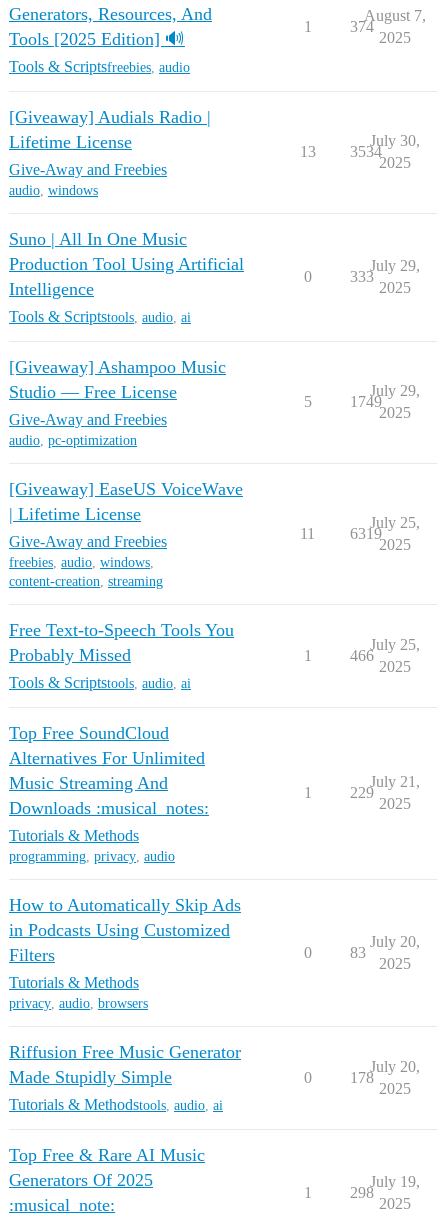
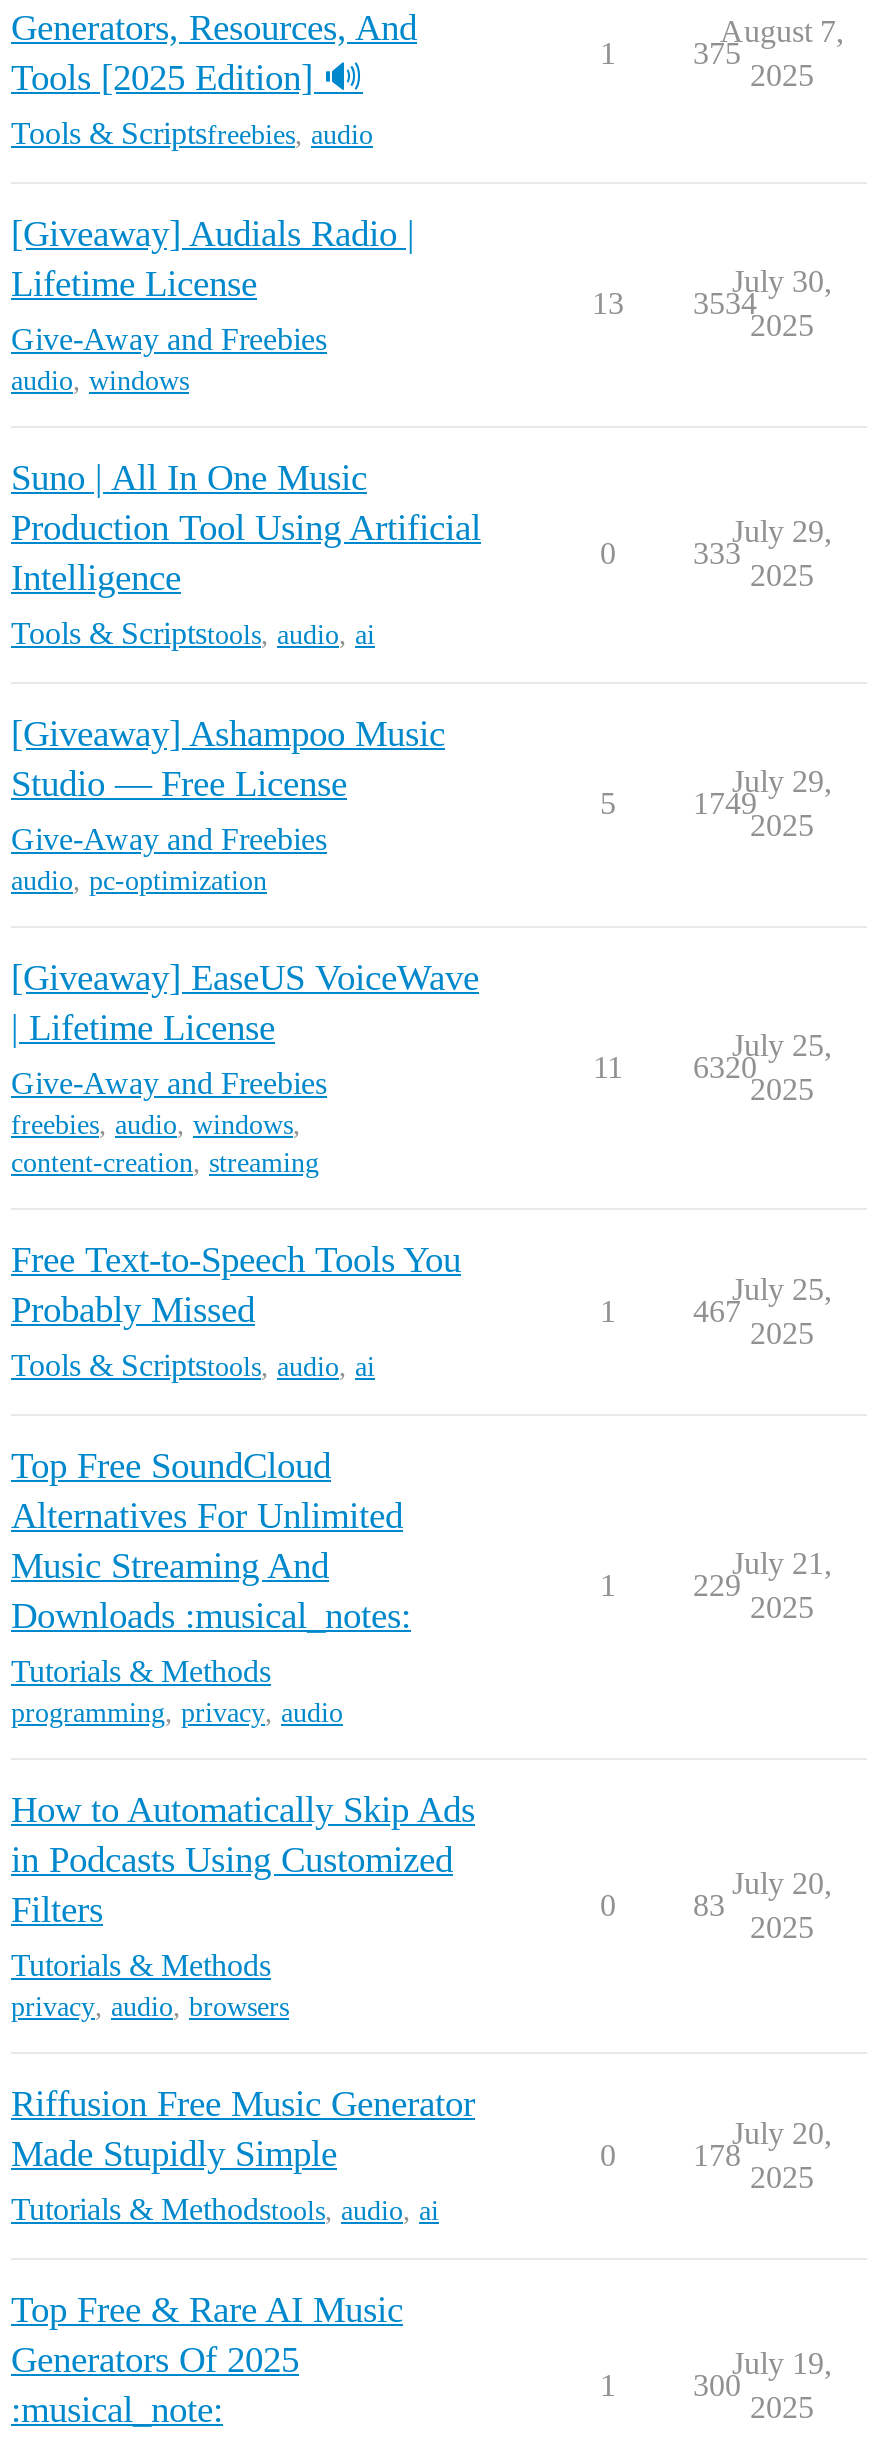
- 374
+ 375

- 6319
+ 6320

- 466
+ 467

- 298
+ 300
